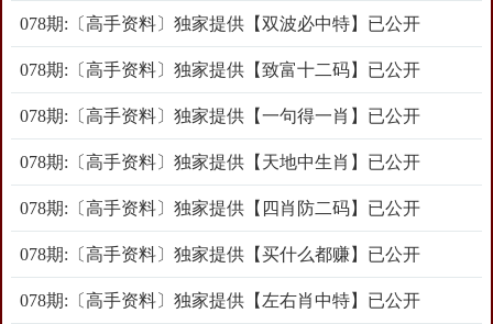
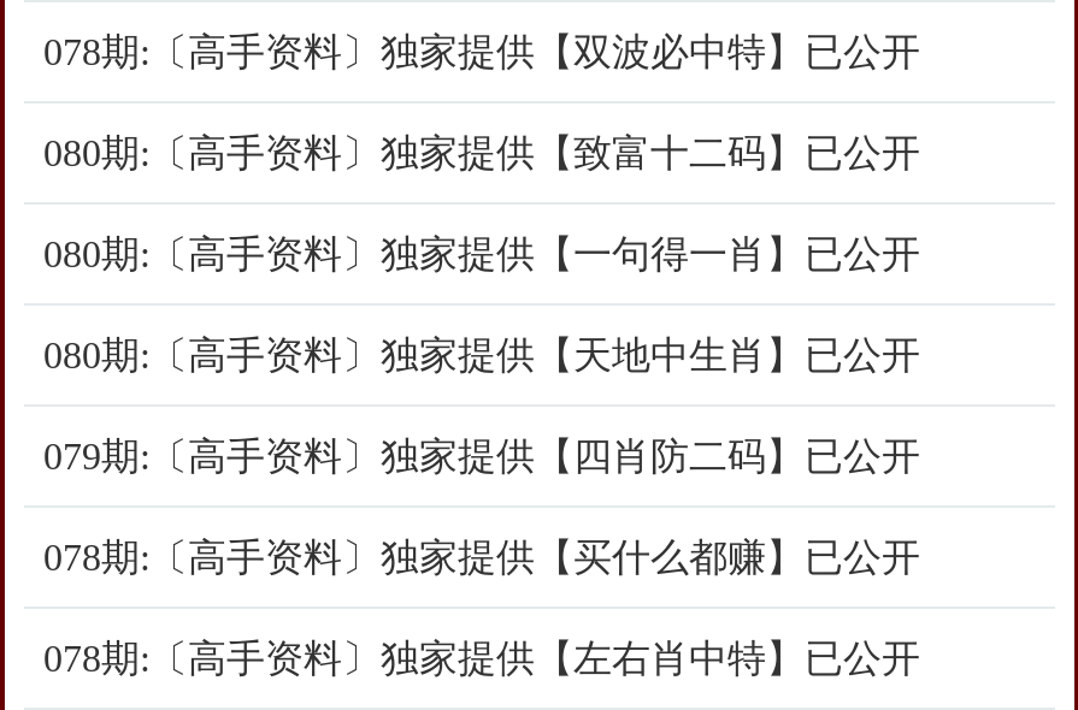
- 078期:〔高手资料〕独家提供【致富十二码】已公开
+ 080期:〔高手资料〕独家提供【致富十二码】已公开

- 078期:〔高手资料〕独家提供【一句得一肖】已公开
+ 080期:〔高手资料〕独家提供【一句得一肖】已公开

- 078期:〔高手资料〕独家提供【天地中生肖】已公开
+ 080期:〔高手资料〕独家提供【天地中生肖】已公开

- 078期:〔高手资料〕独家提供【四肖防二码】已公开
+ 079期:〔高手资料〕独家提供【四肖防二码】已公开
